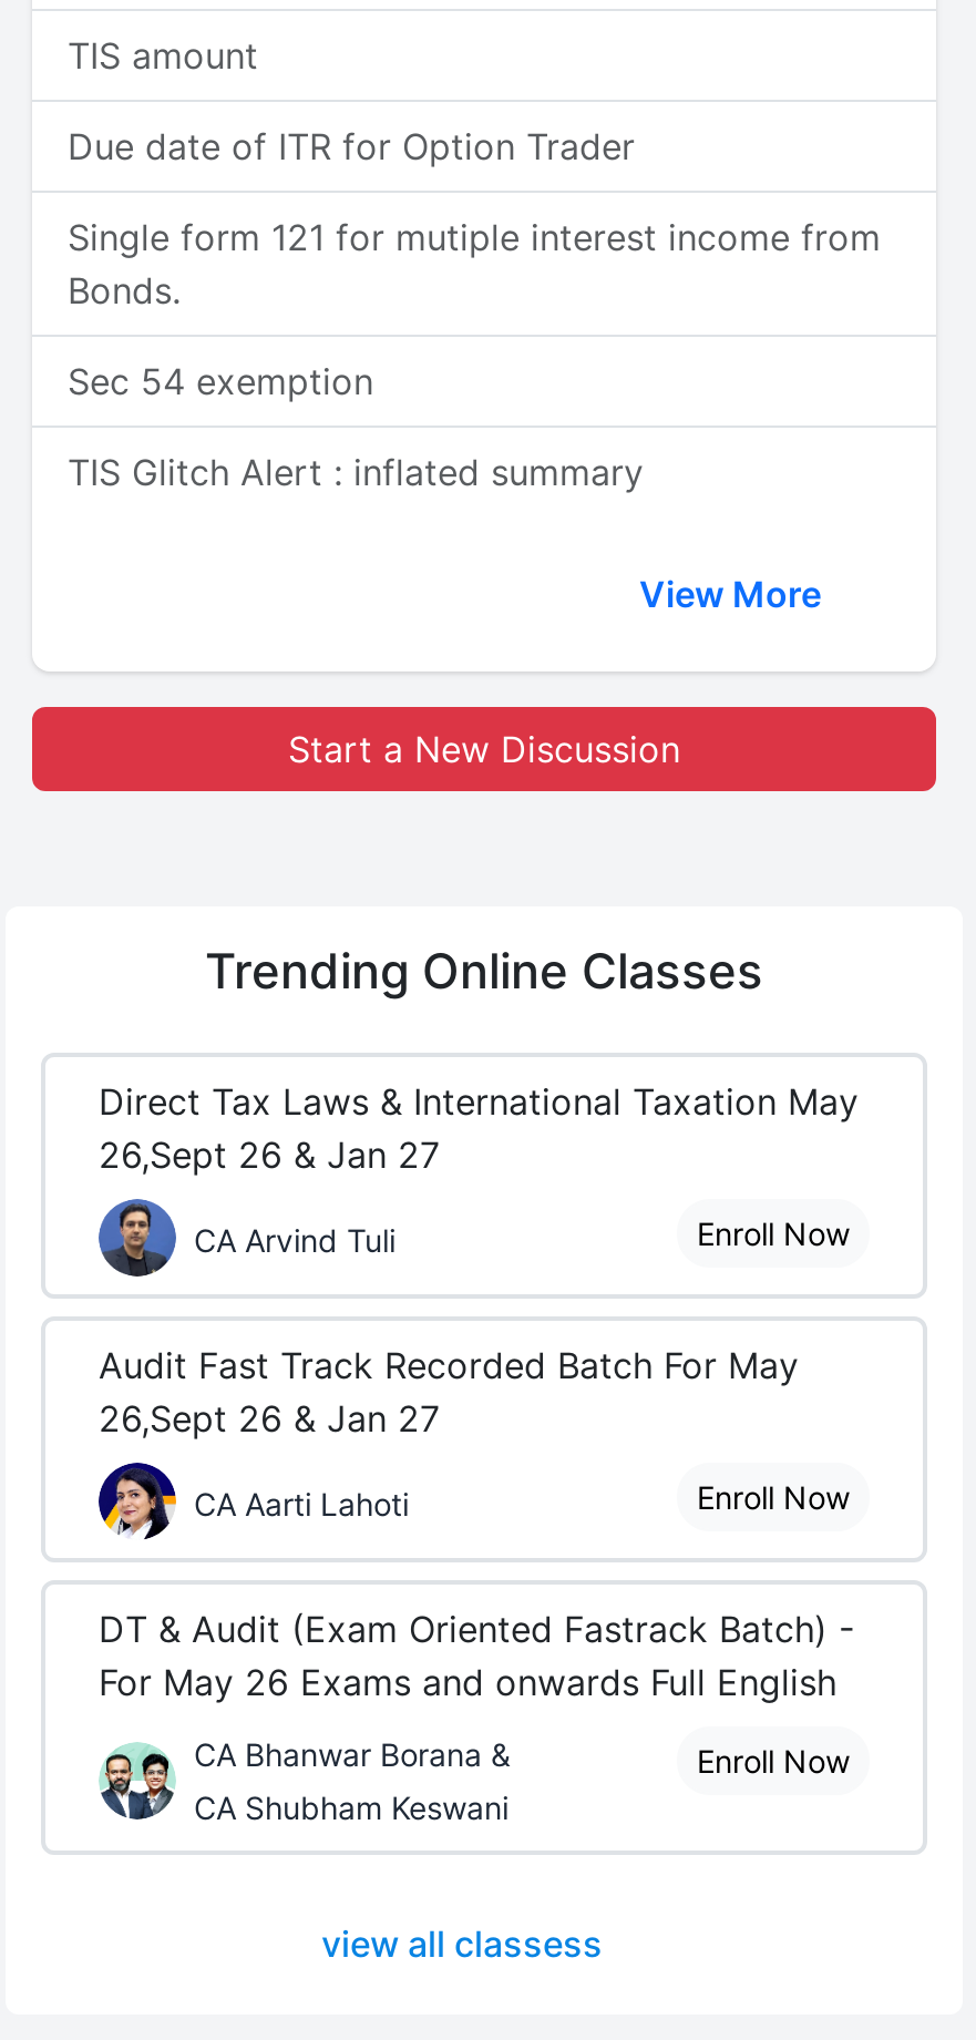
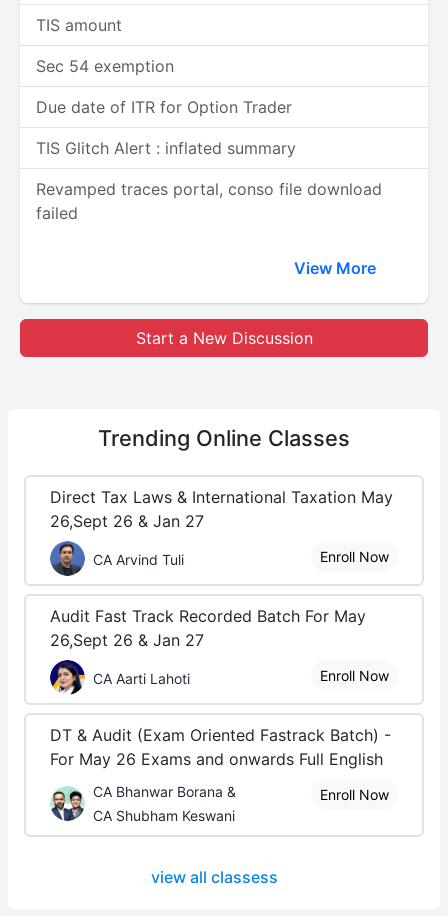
moved down: Due date of ITR for Option Trader

- Single form 121 for mutiple interest income from
- Bonds.

moved up: Sec 54 exemption

moved up: TIS Glitch Alert : inflated summary

+ Revamped traces portal, conso file download
+ failed
